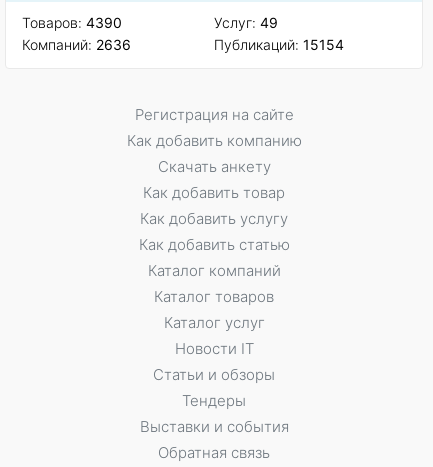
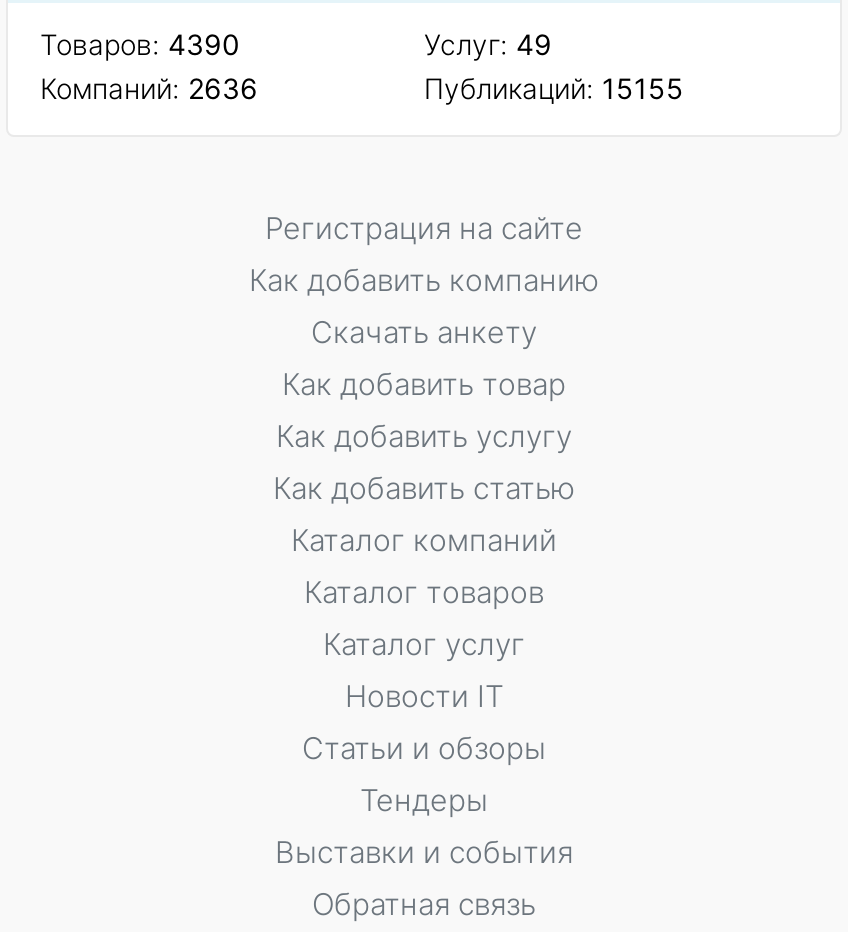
- Публикаций: 15154
+ Публикаций: 15155
